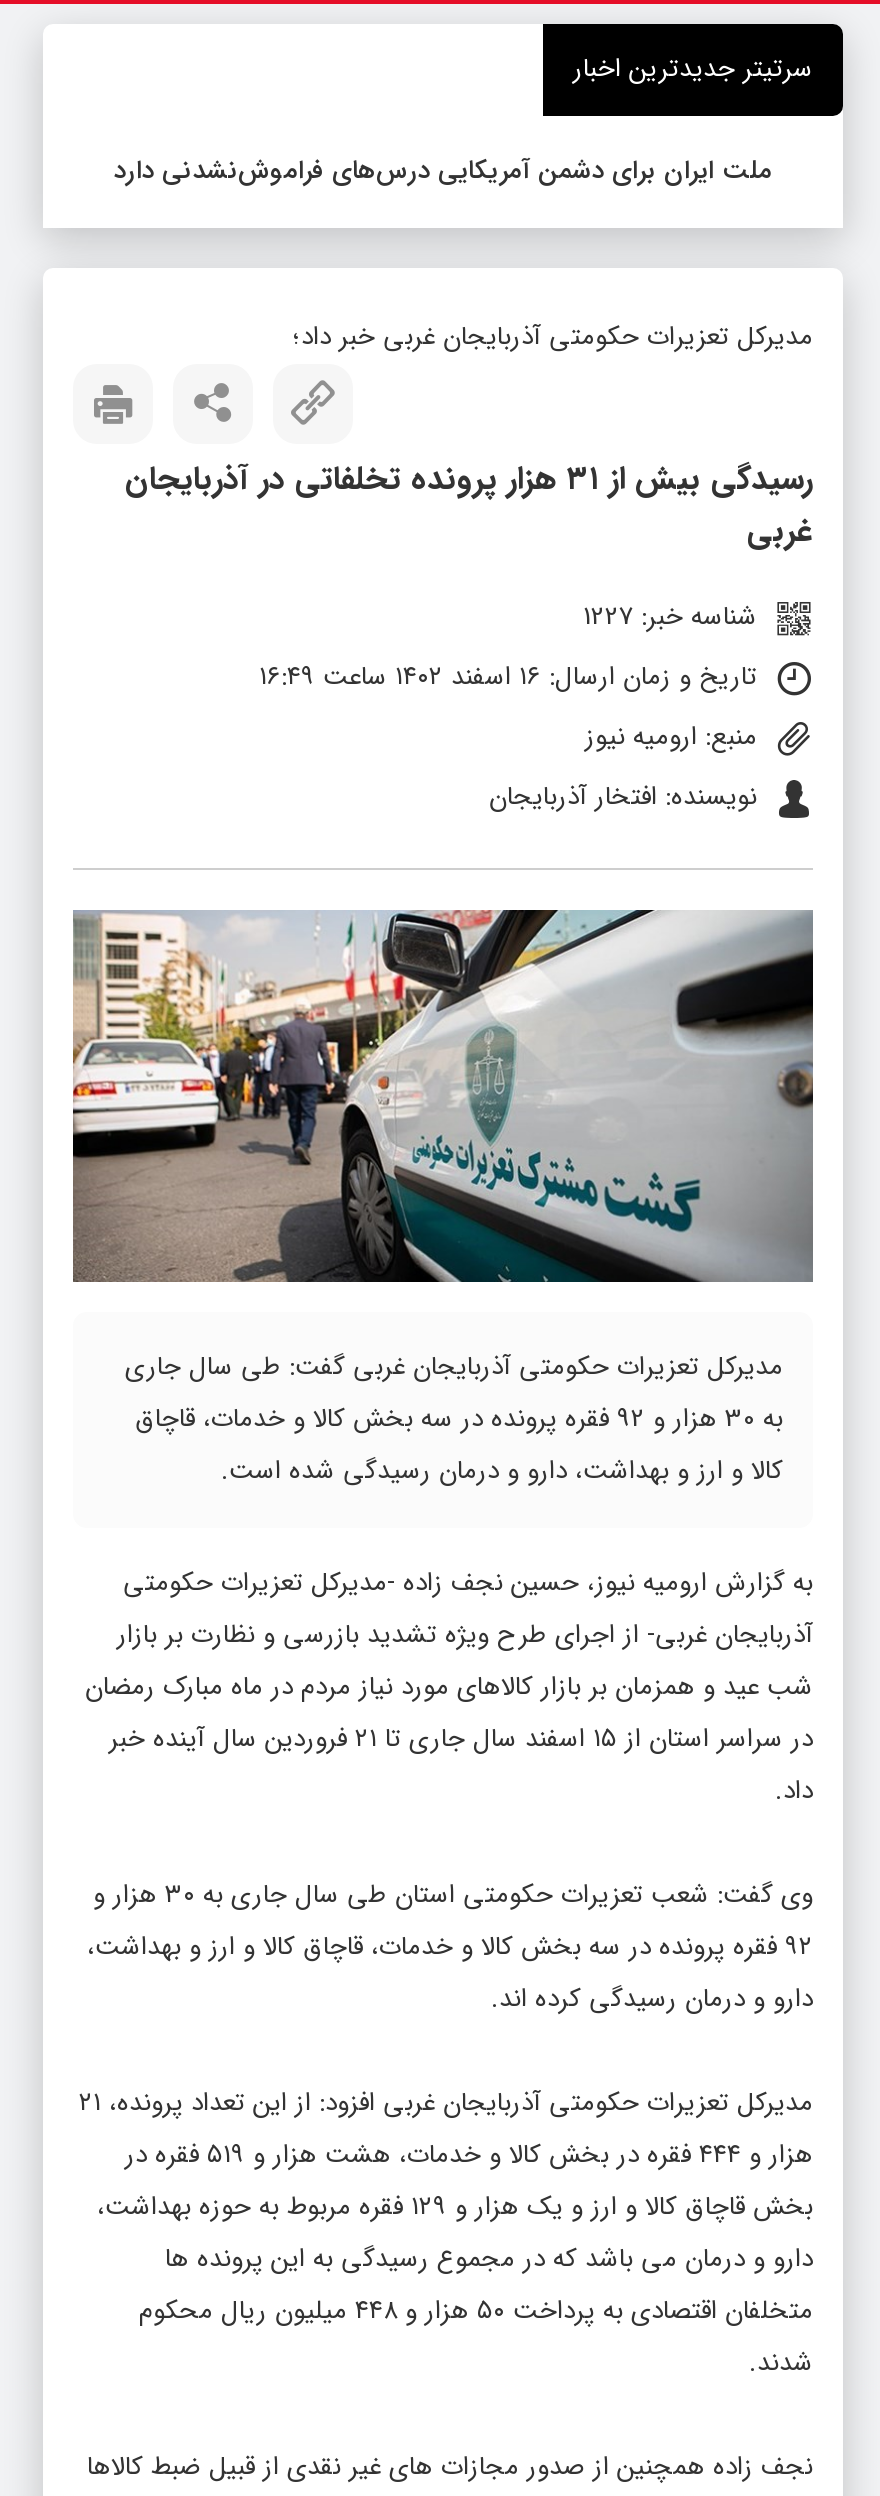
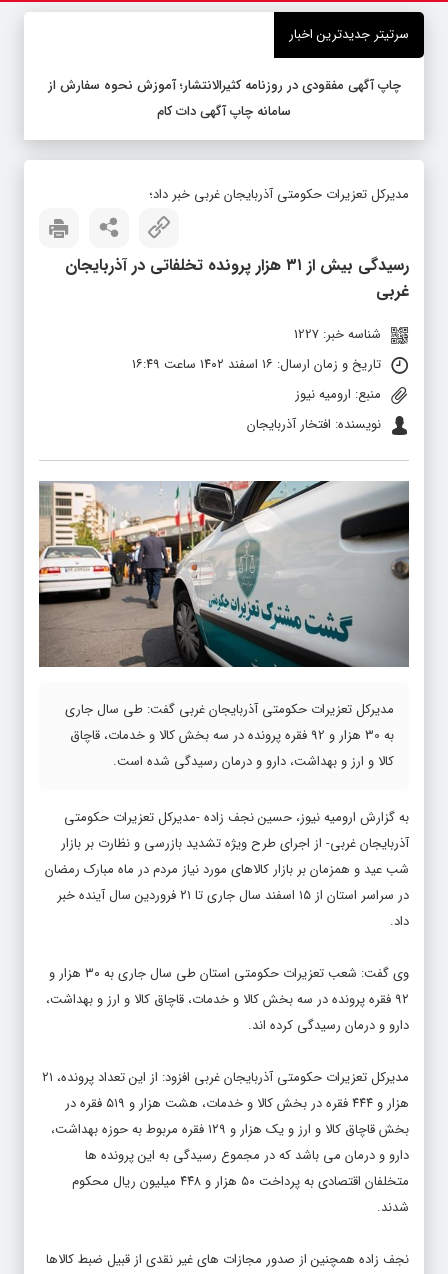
+ چاپ آگهی مفقودی در روزنامه کثیرالانتشار؛ آموزش نحوه سفارش از
+ سامانه چاپ آگهی دات کام
